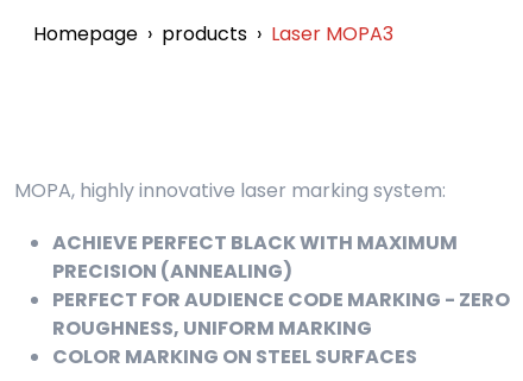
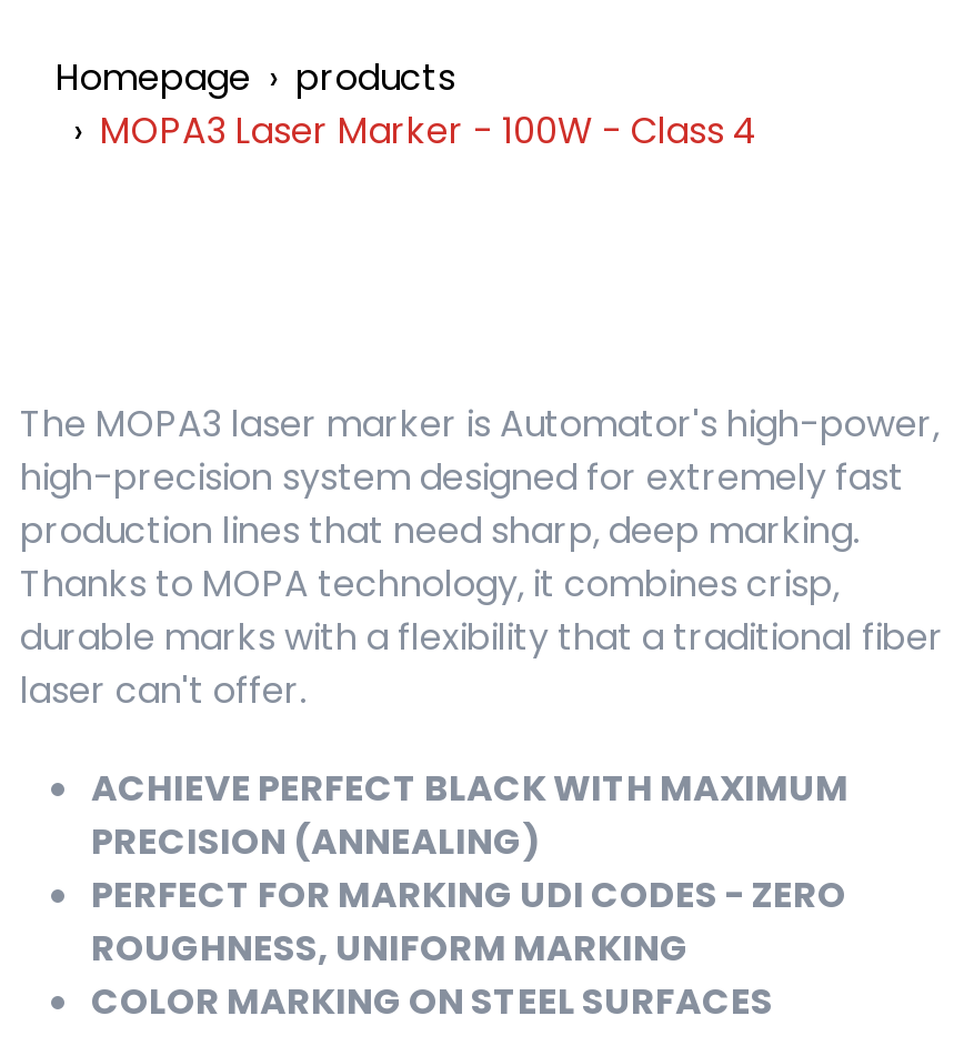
- Laser MOPA3
+ MOPA3 Laser Marker - 100W - Class 4

- MOPA, highly innovative laser marking system:
+ The MOPA3 laser marker is Automator's high-power,
+ high-precision system designed for extremely fast
+ production lines that need sharp, deep marking.
+ Thanks to MOPA technology, it combines crisp,
+ durable marks with a flexibility that a traditional fiber
+ laser can't offer.

- PERFECT FOR AUDIENCE CODE MARKING - ZERO
+ PERFECT FOR MARKING UDI CODES - ZERO
